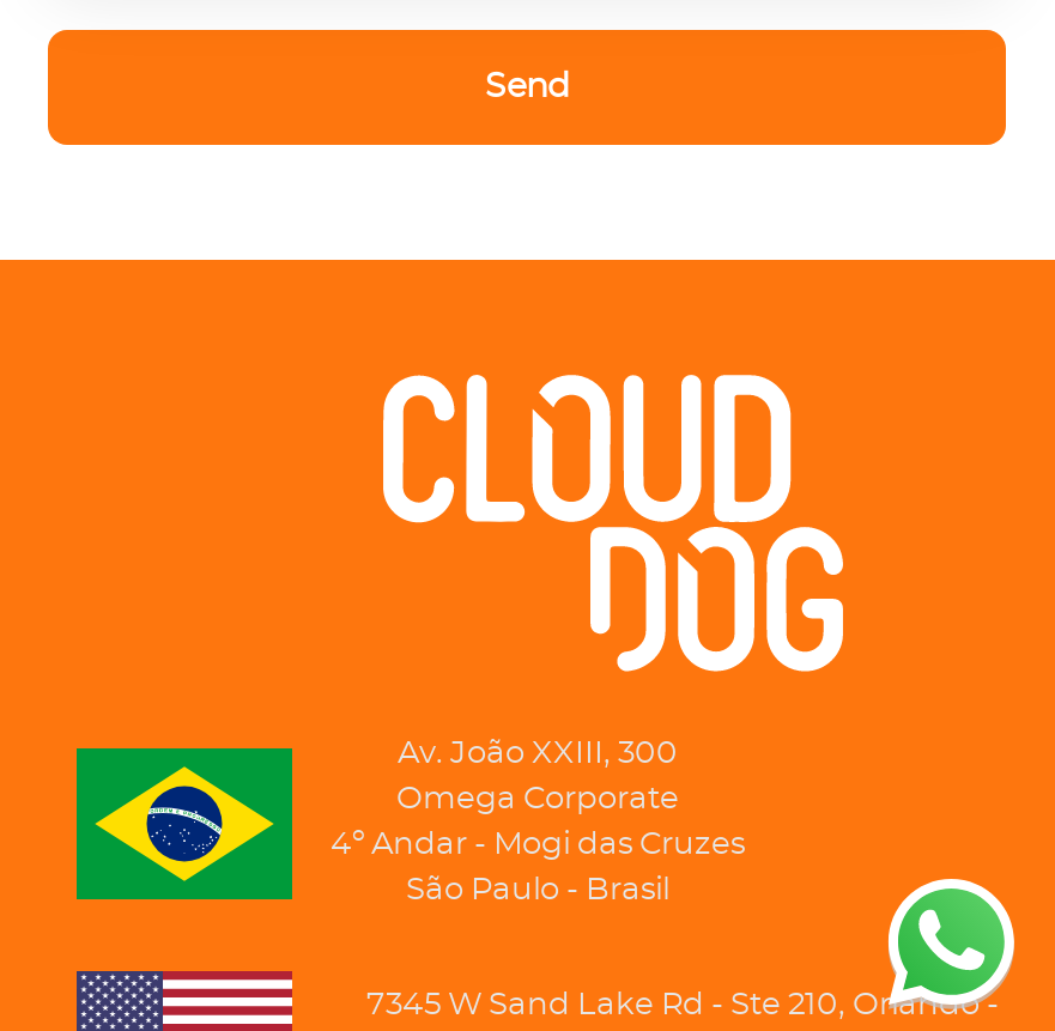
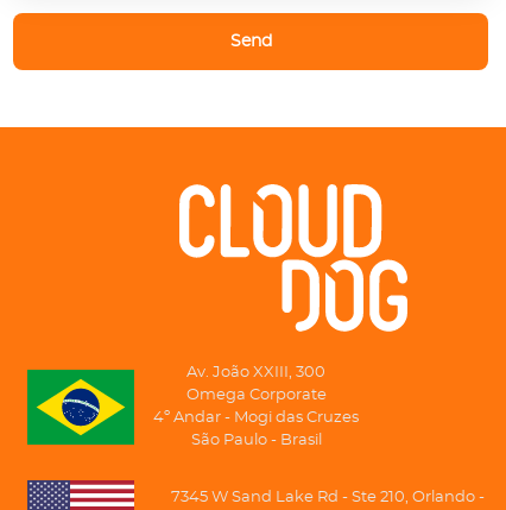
- [image]
